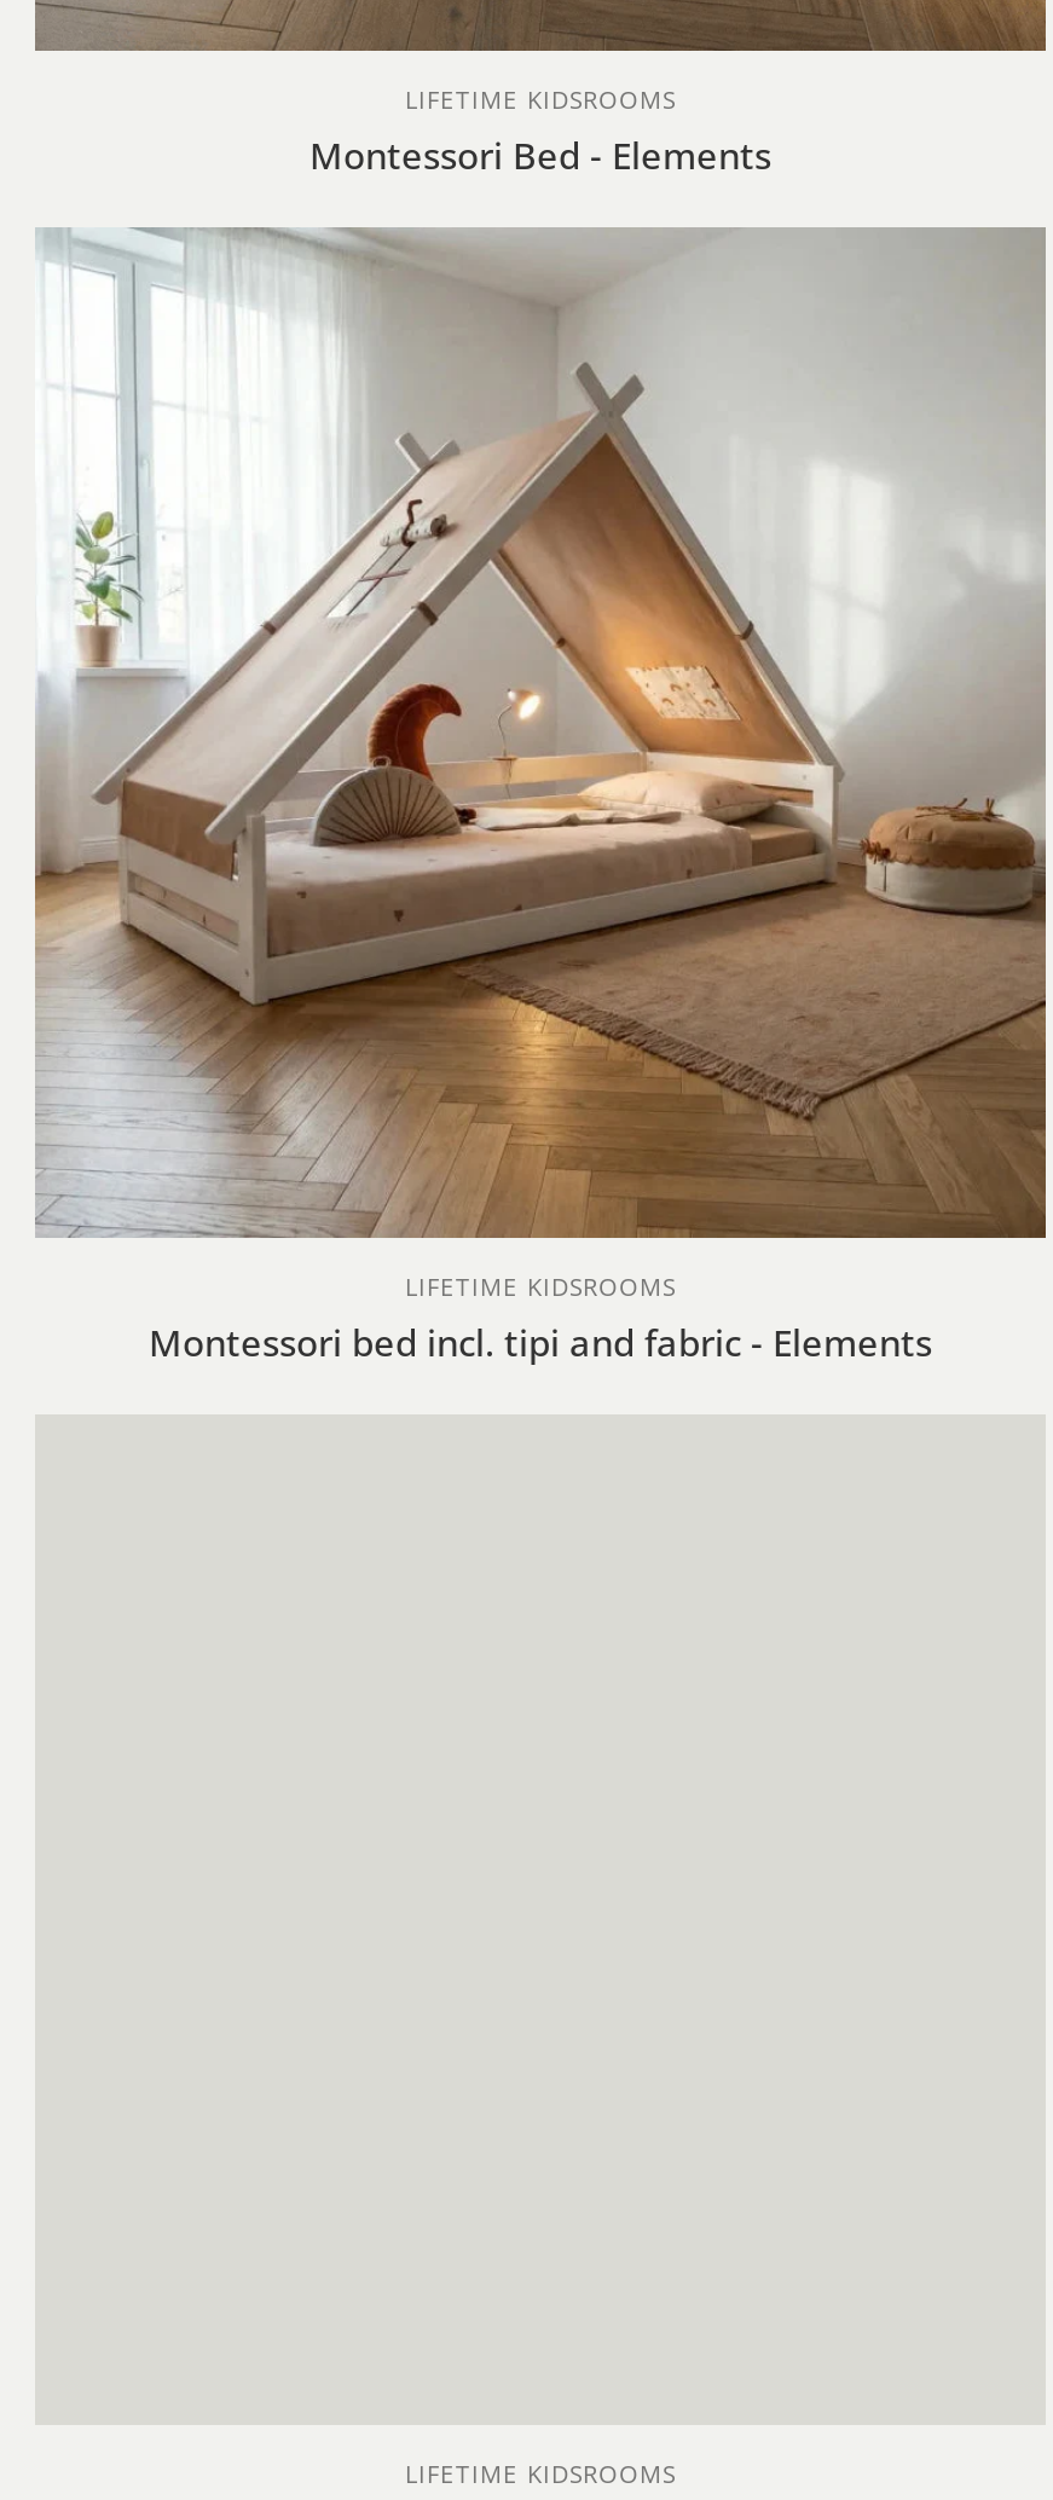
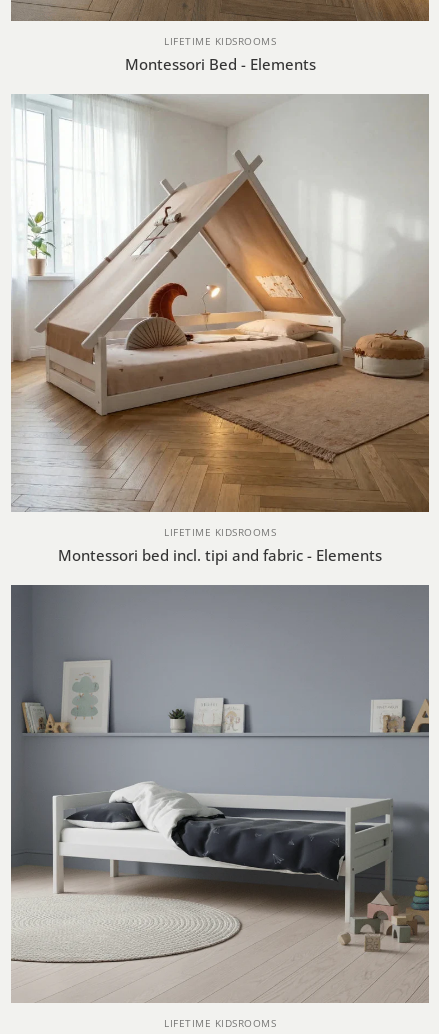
+ [image]
